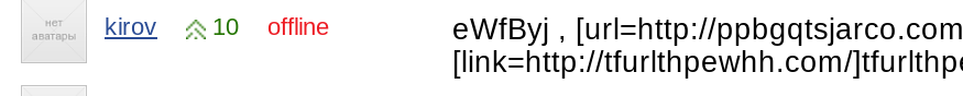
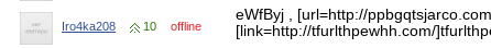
- kirov
+ Iro4ka208
